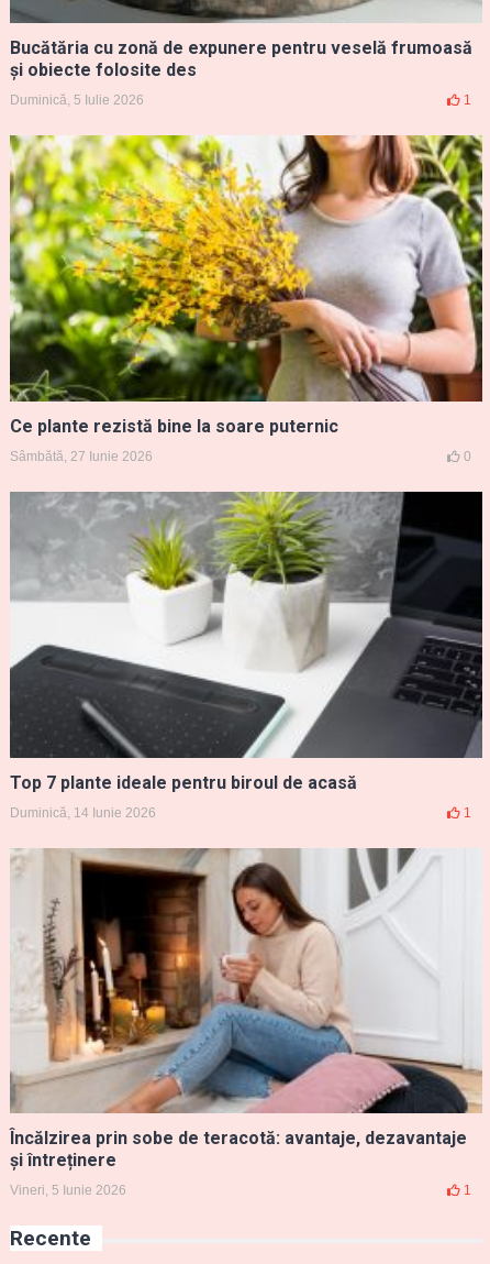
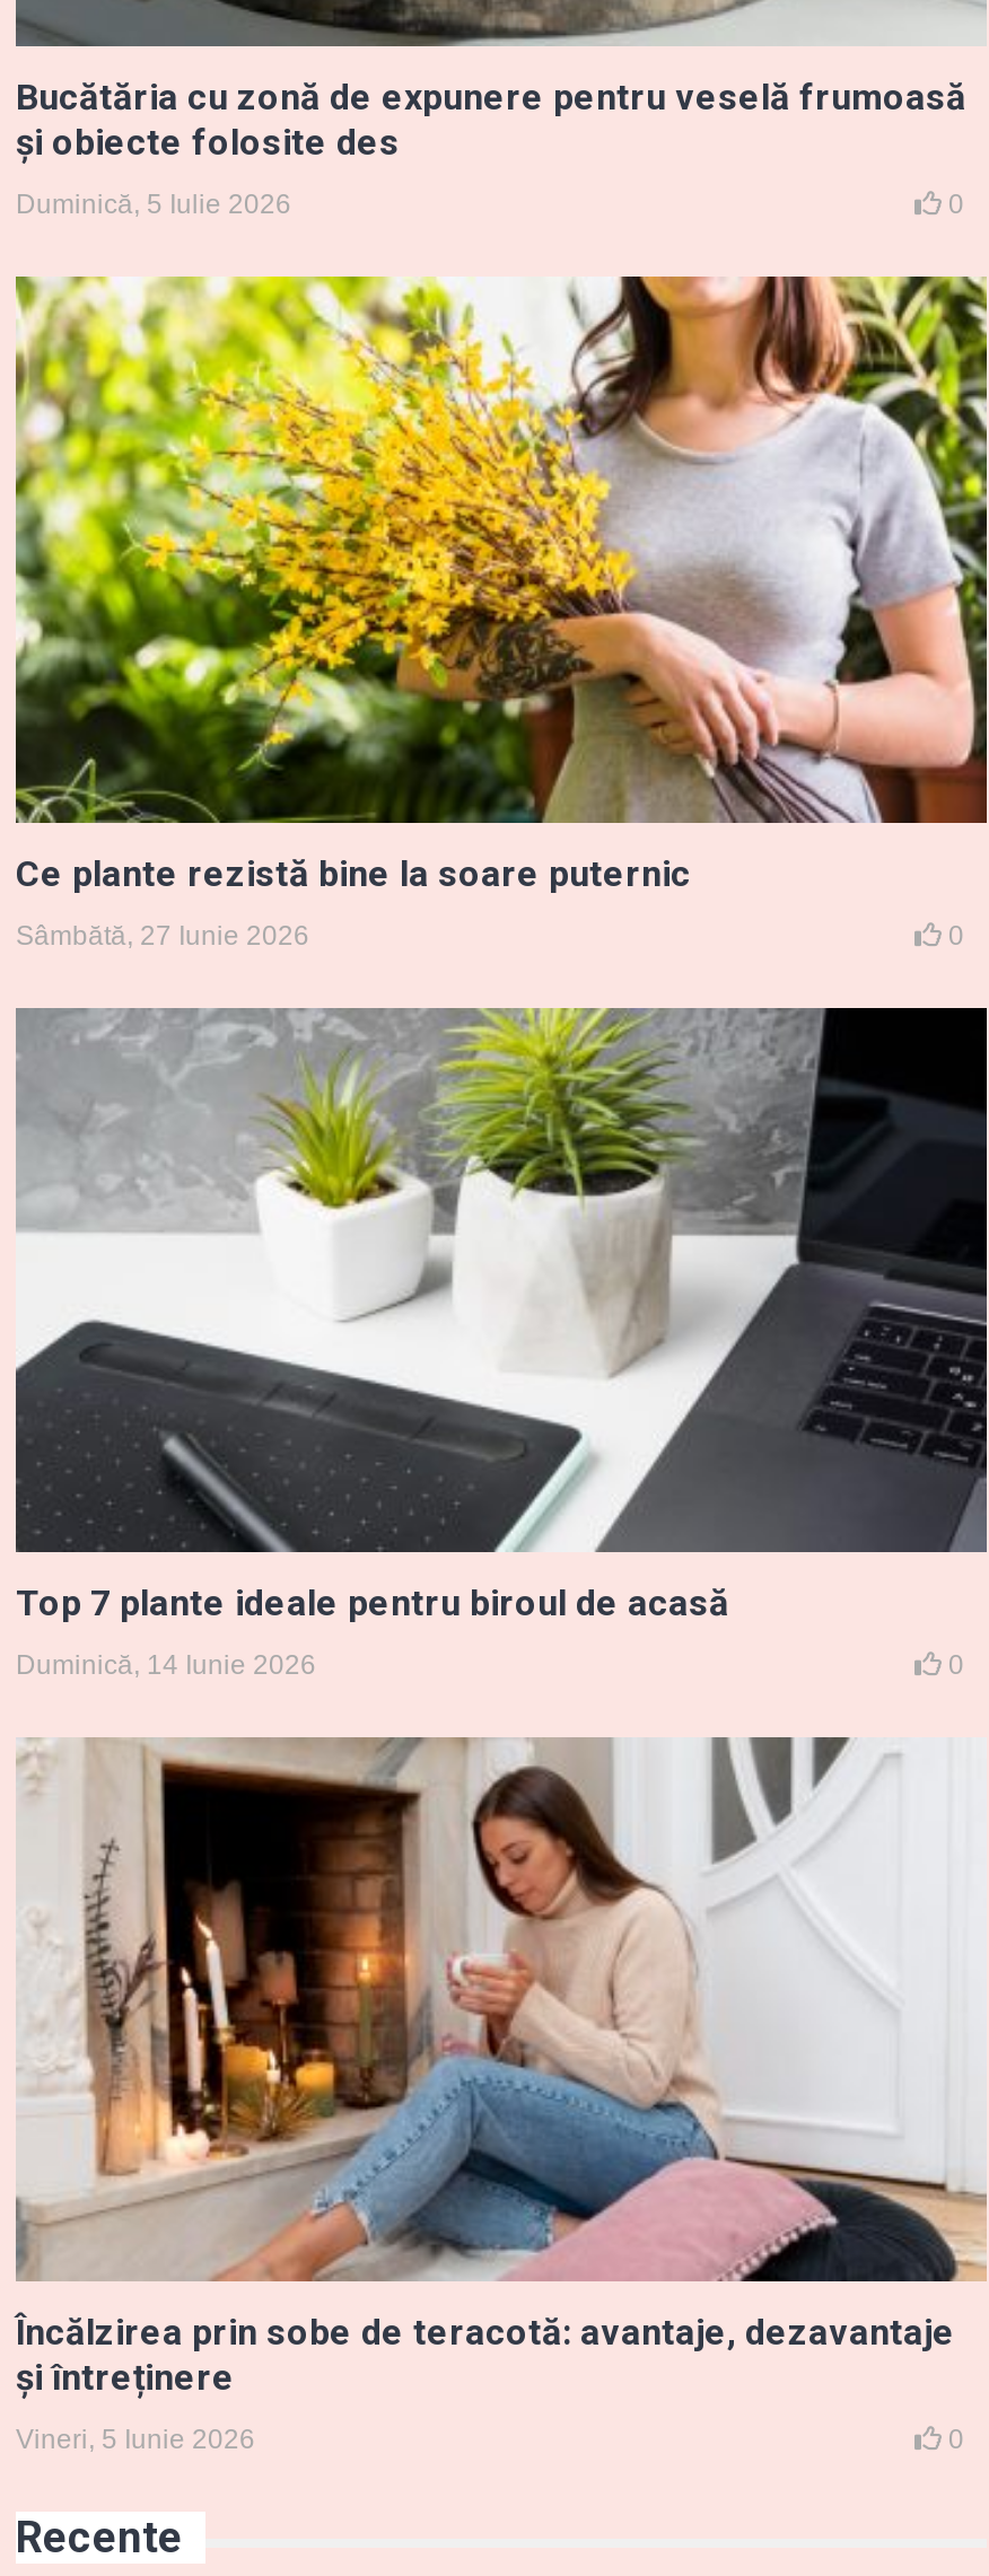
- 1
+ 0

- 1
+ 0

- 1
+ 0
